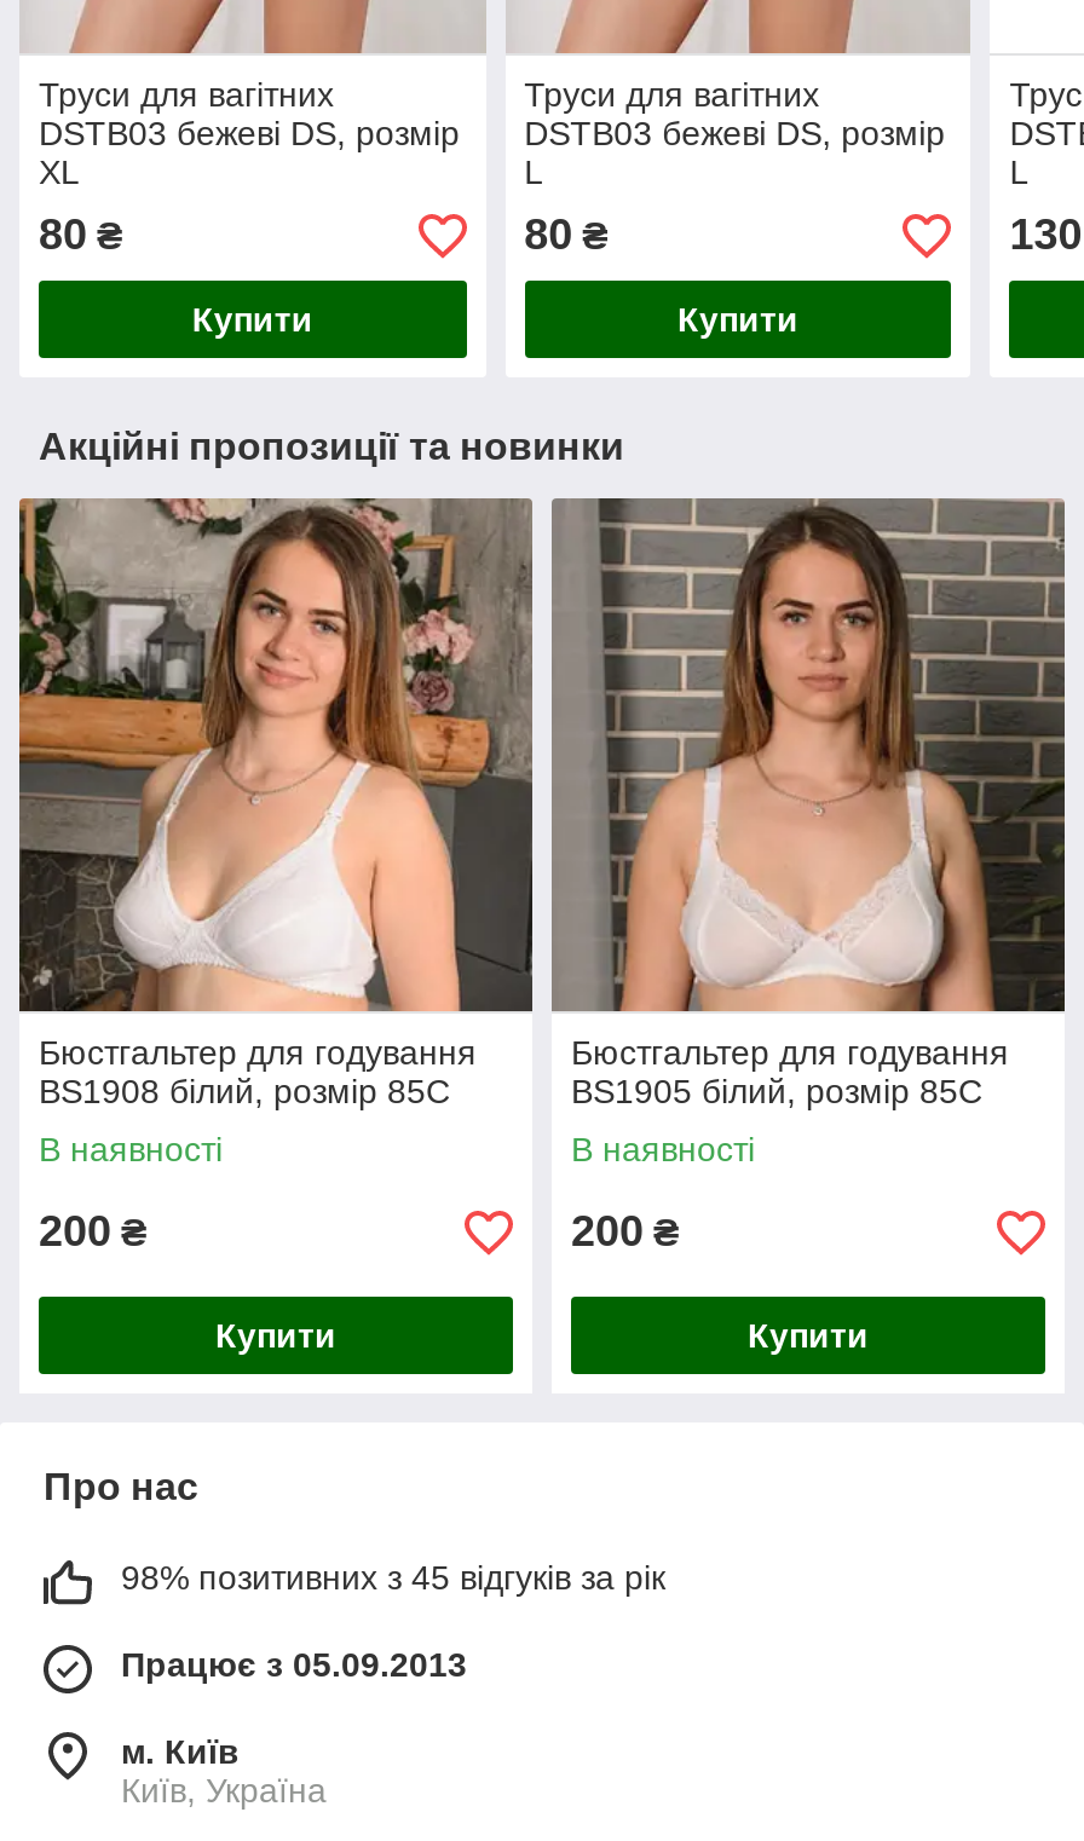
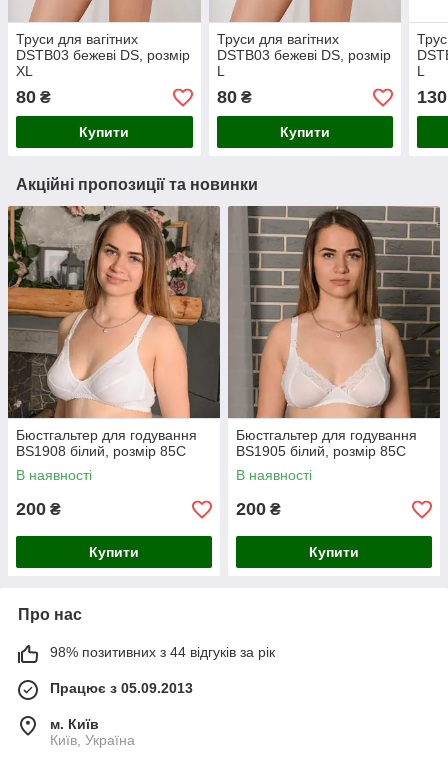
- 98% позитивних з 45 відгуків за рік
+ 98% позитивних з 44 відгуків за рік
